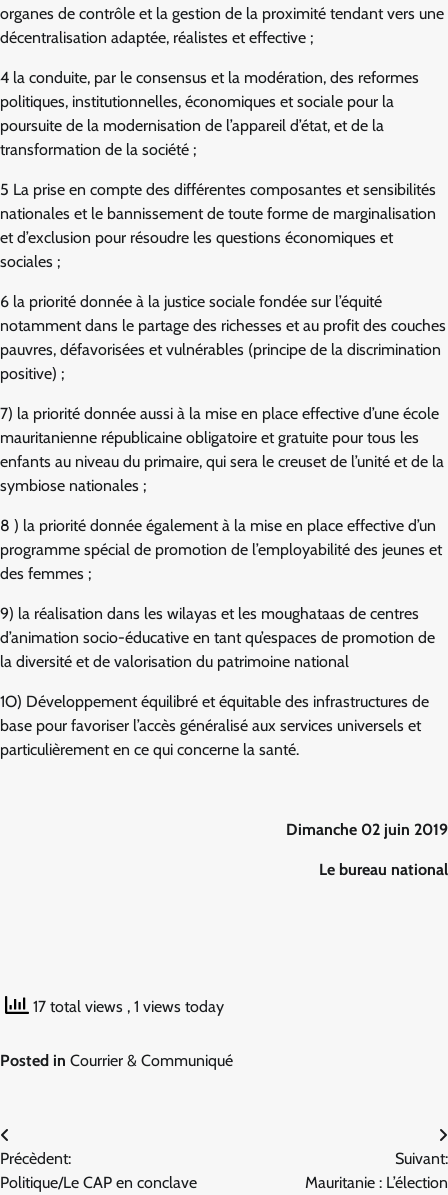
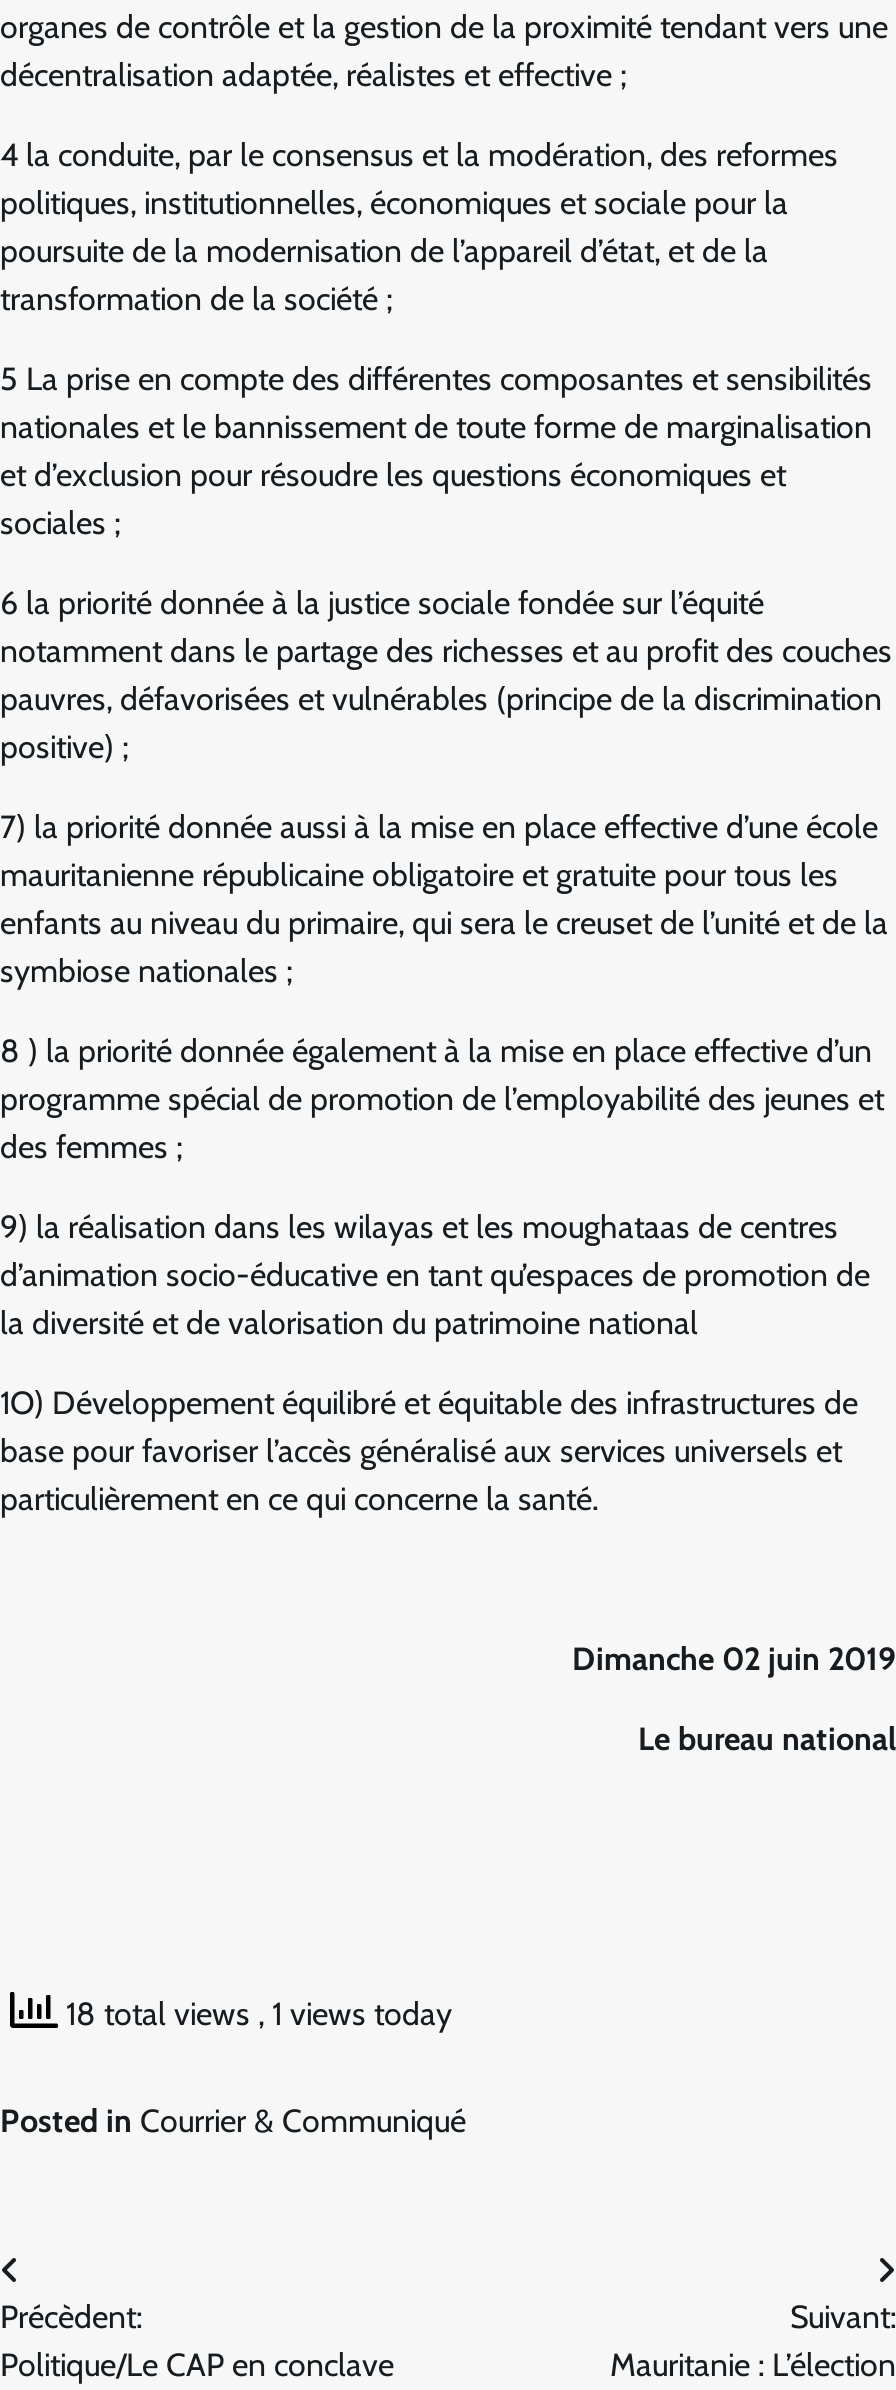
- 17 total views, 1 views today
+ 18 total views, 1 views today
